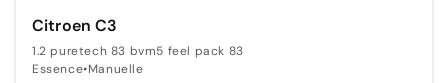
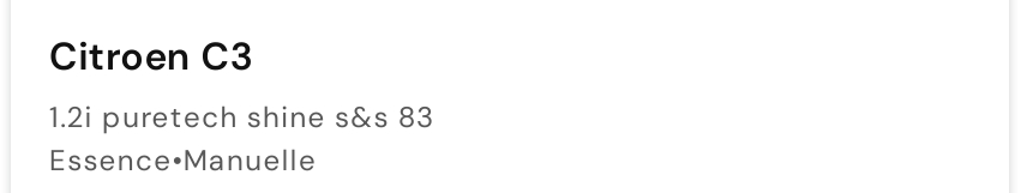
- 1.2 puretech 83 bvm5 feel pack 83
+ 1.2i puretech shine s&s 83
